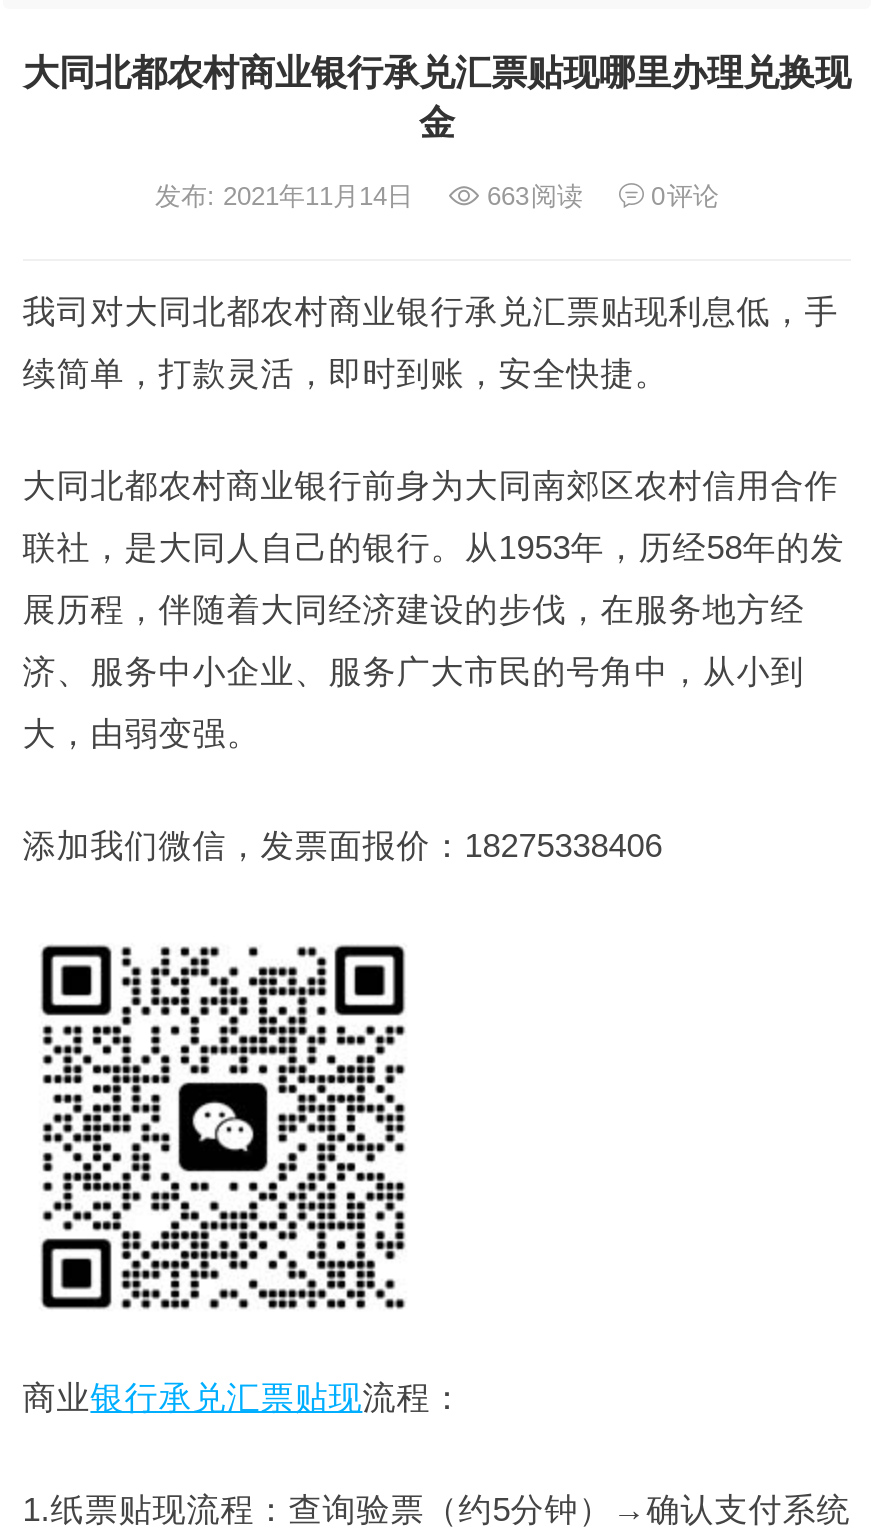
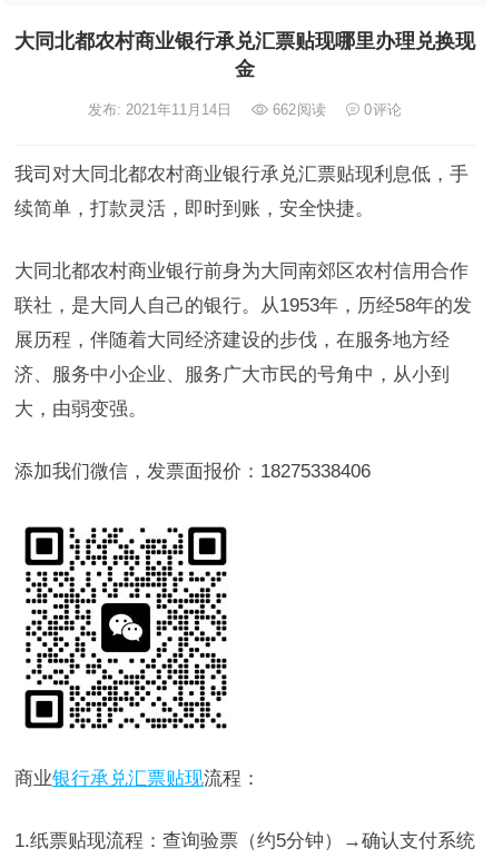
- 发布: 2021年11月14日 663阅读 0评论
+ 发布: 2021年11月14日 662阅读 0评论
